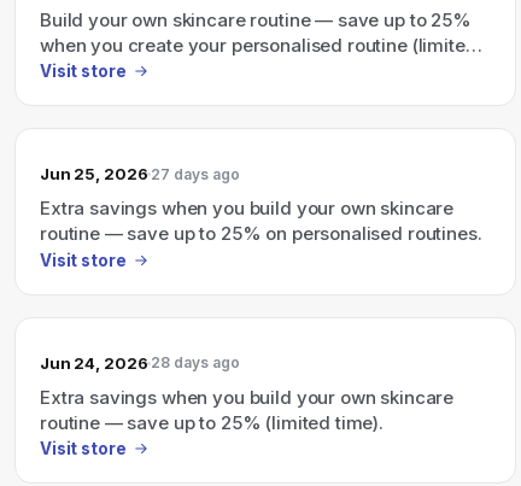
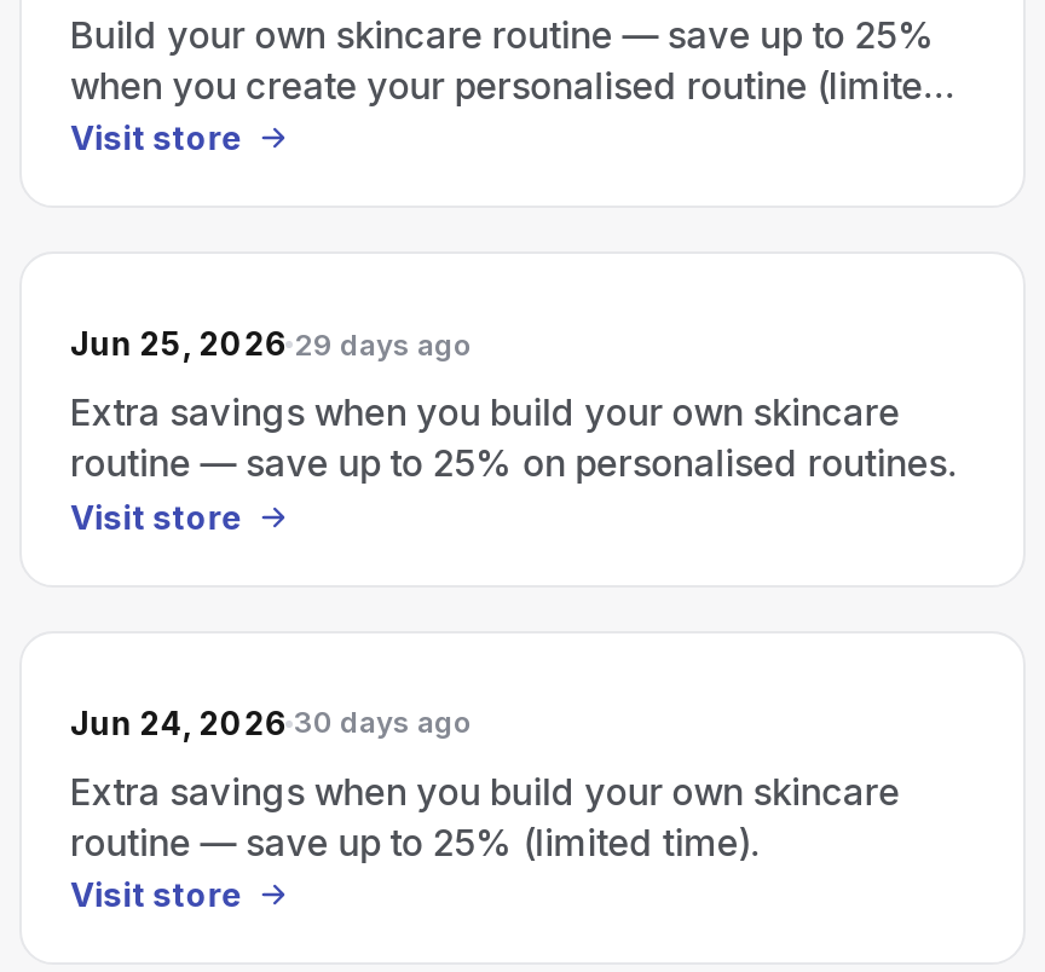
- Jun 25, 2026 27 days ago
+ Jun 25, 2026 29 days ago

- Jun 24, 2026 28 days ago
+ Jun 24, 2026 30 days ago
